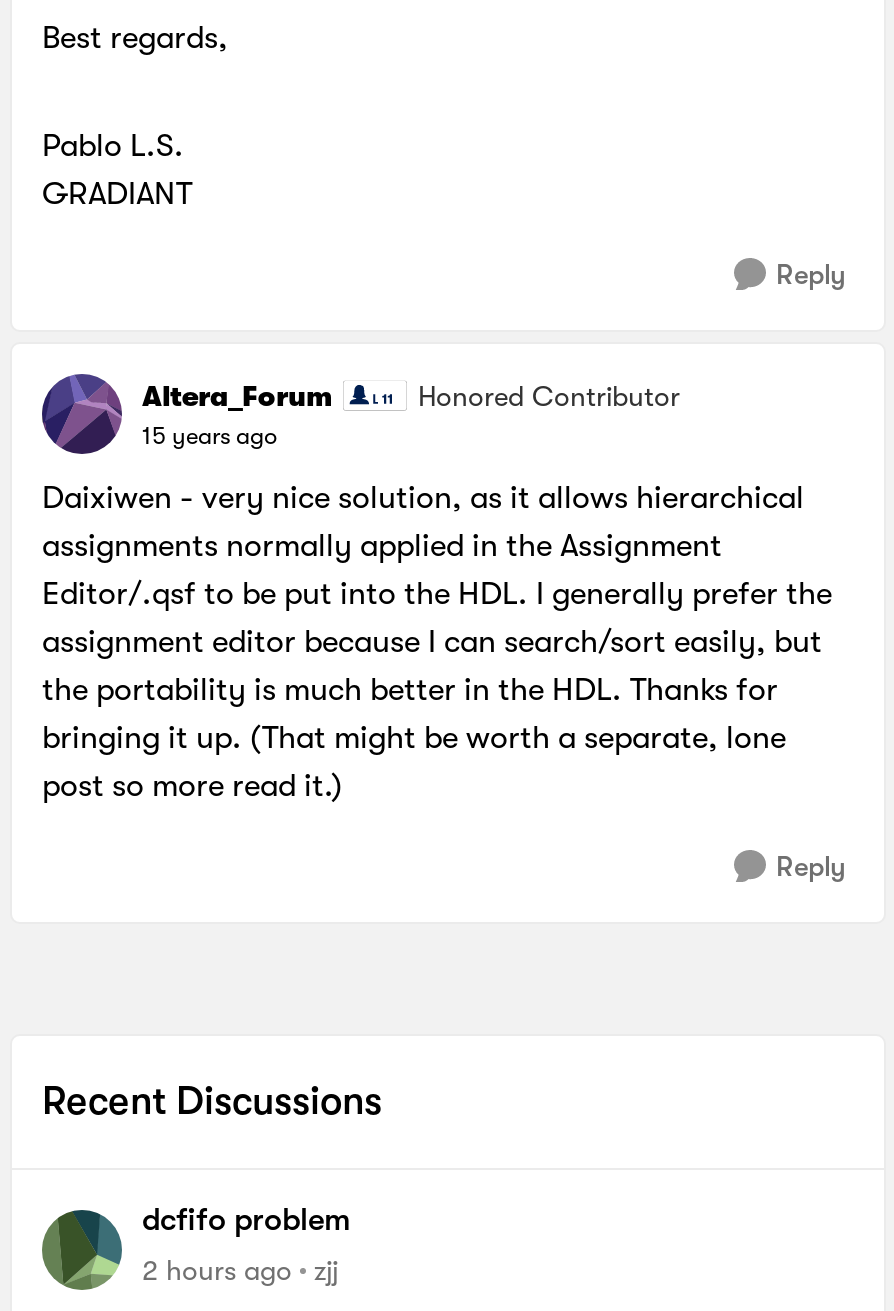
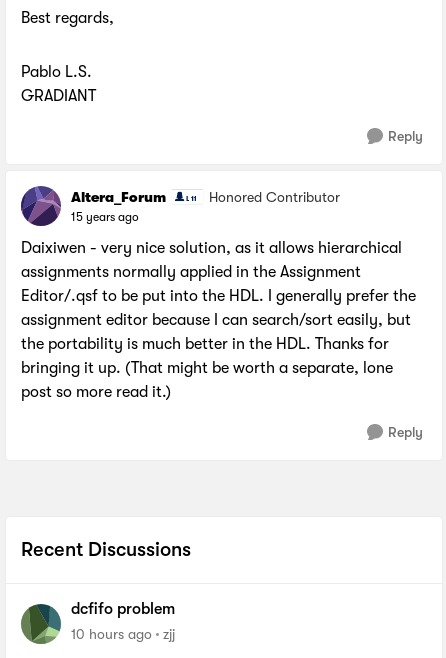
- 2 hours ago
+ 10 hours ago
